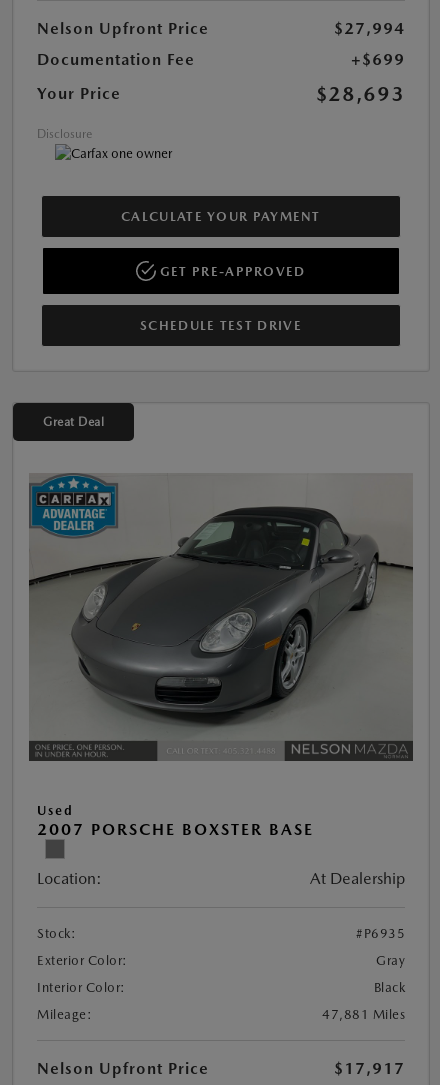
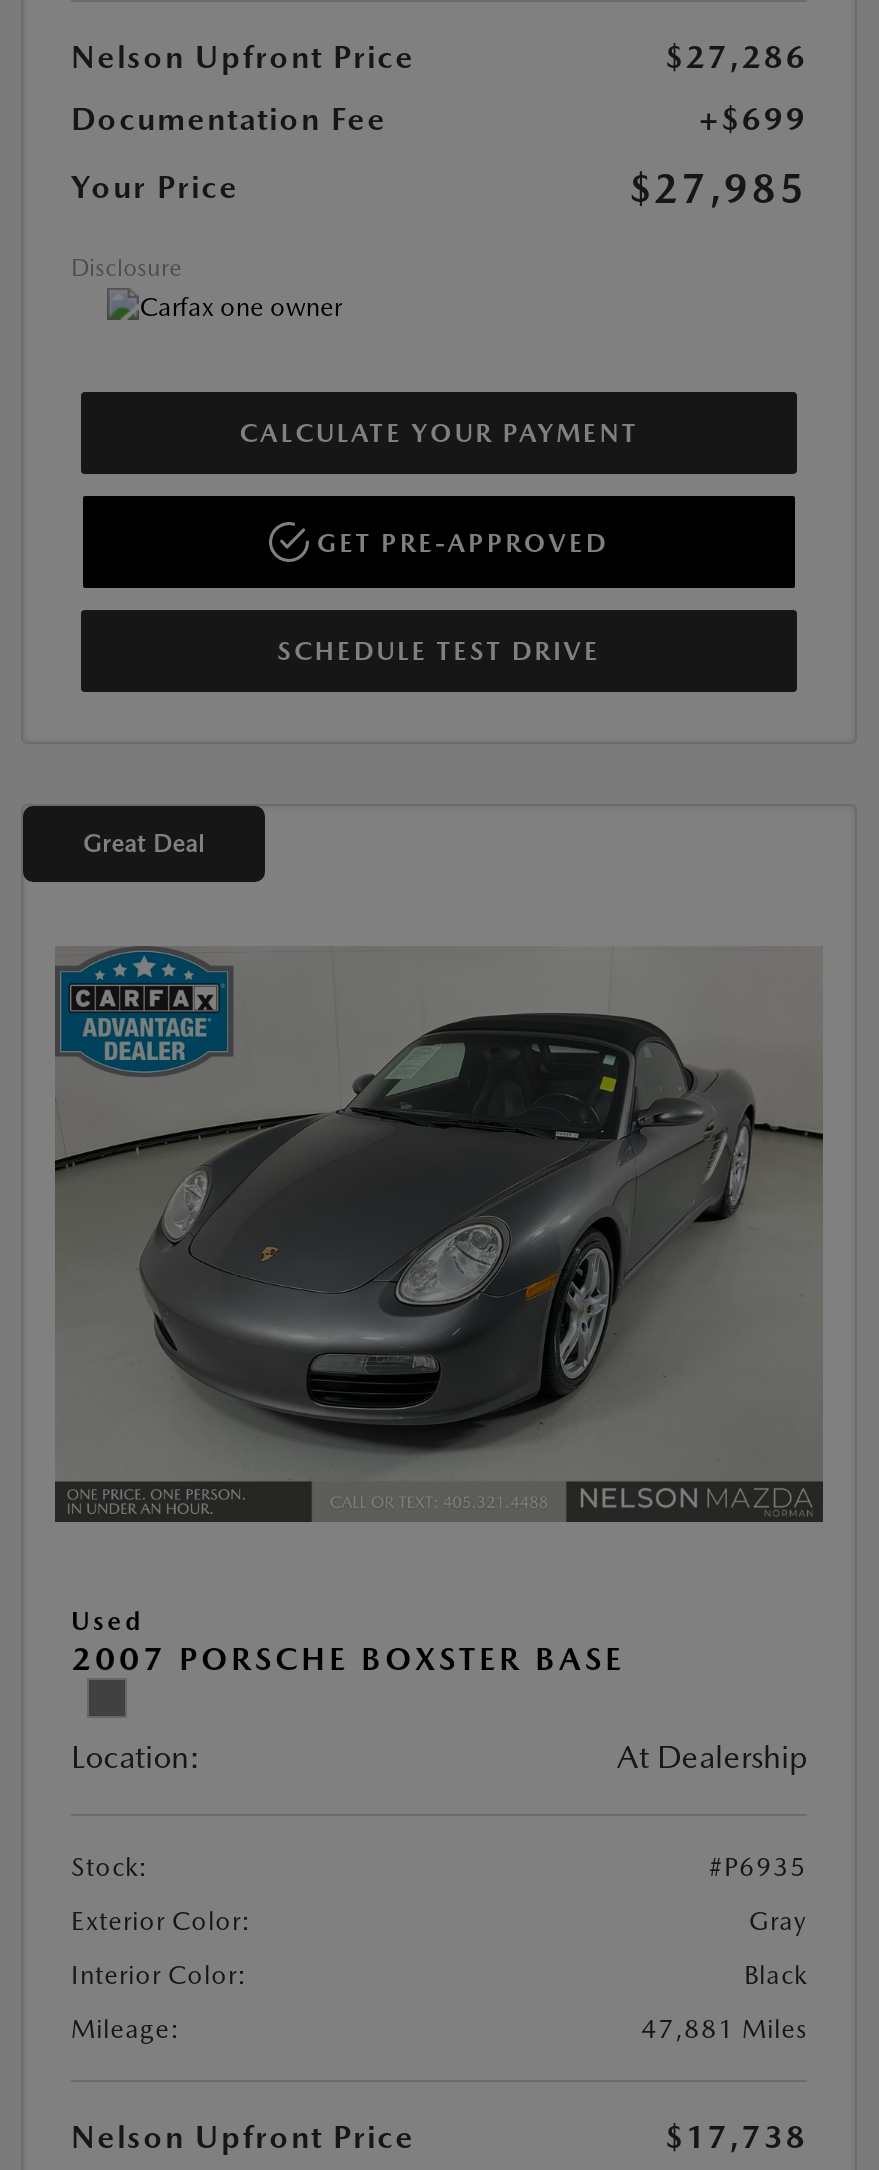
- $27,994
+ $27,286

- $28,693
+ $27,985

- $17,917
+ $17,738
